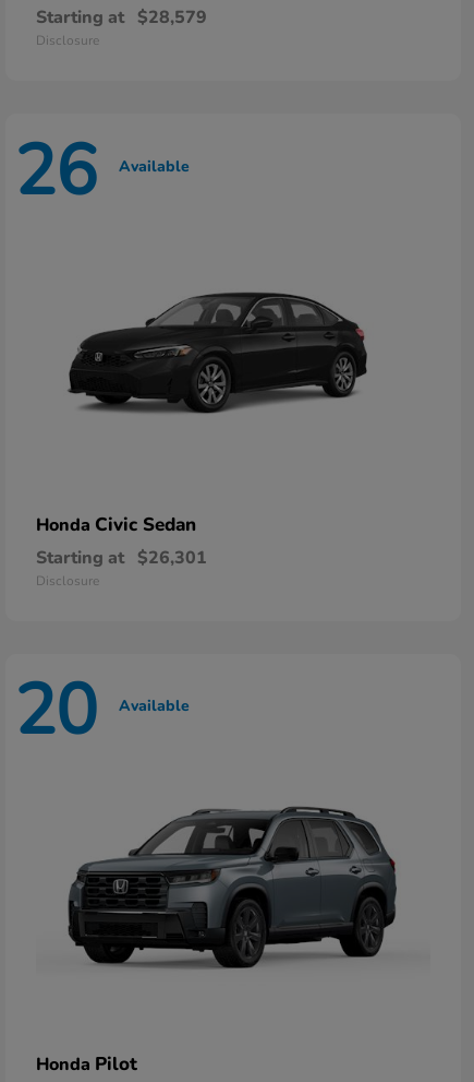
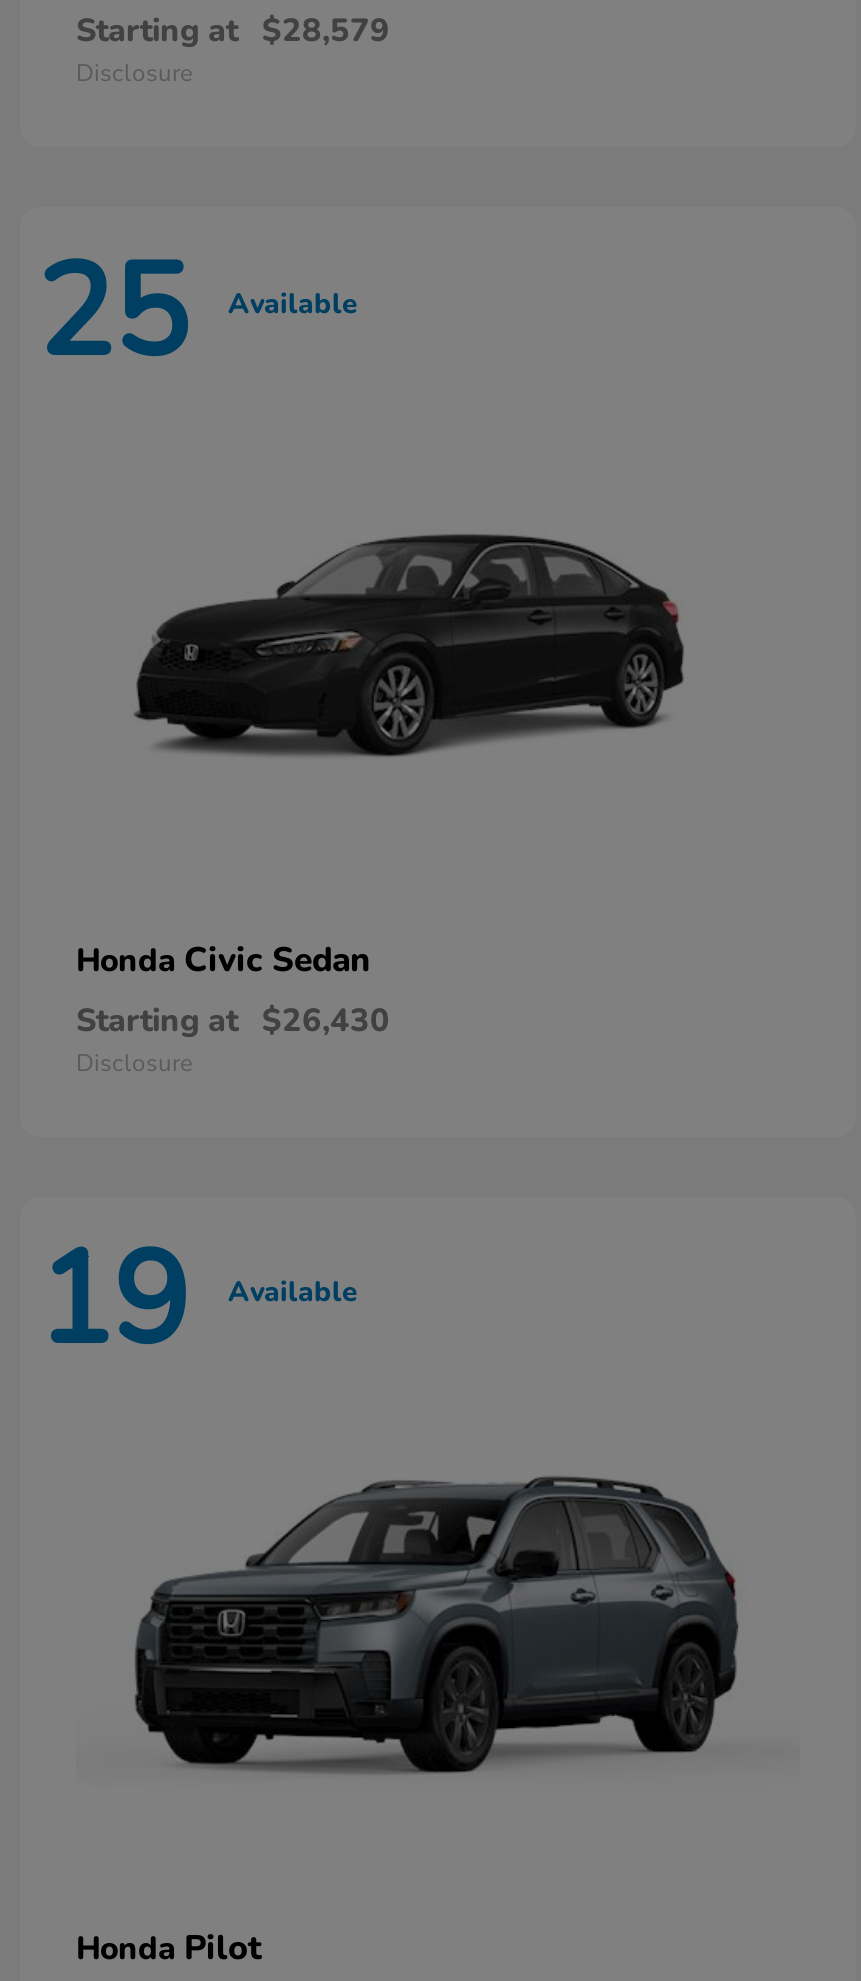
- 26 Available
+ 25 Available

- Starting at $26,301
+ Starting at $26,430

- 20 Available
+ 19 Available
